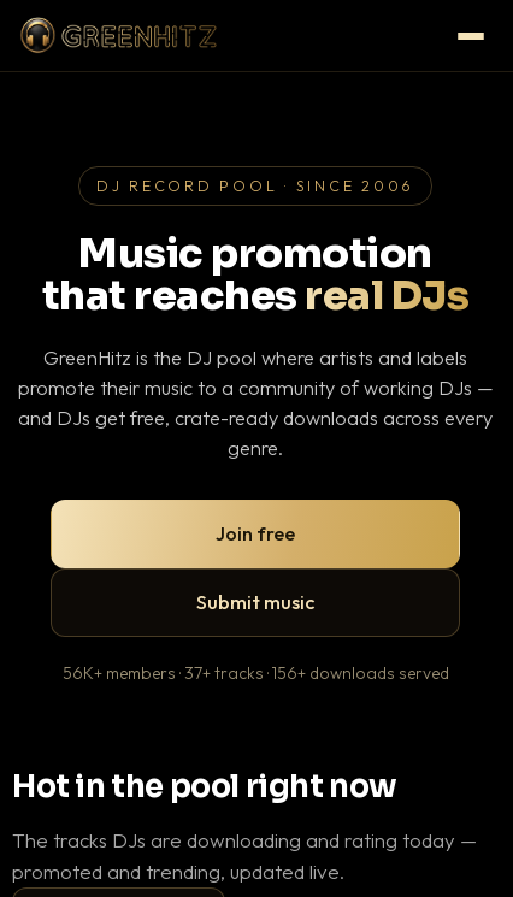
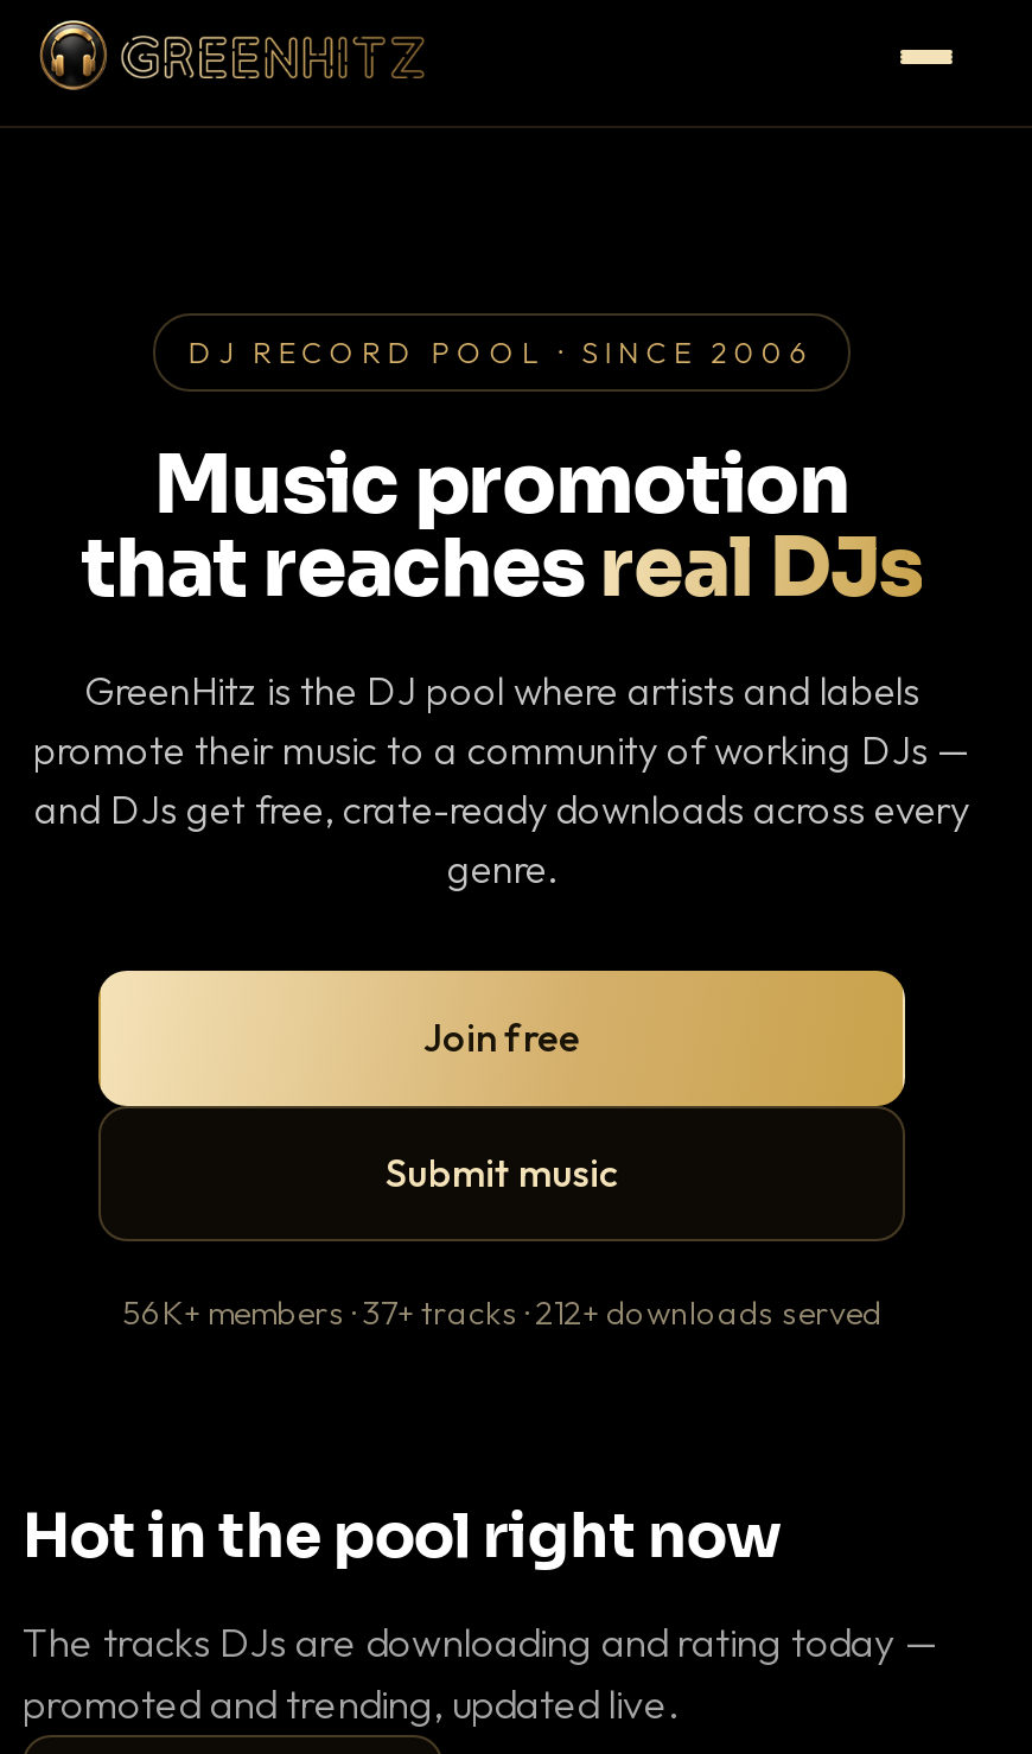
- 56K+ members · 37+ tracks · 156+ downloads served
+ 56K+ members · 37+ tracks · 212+ downloads served
